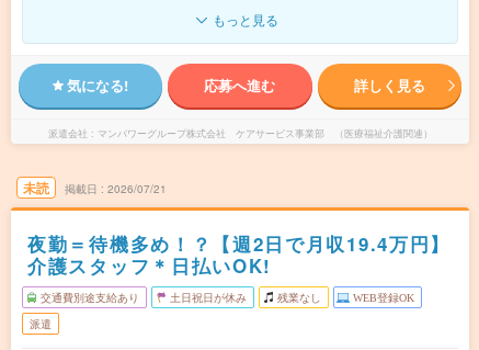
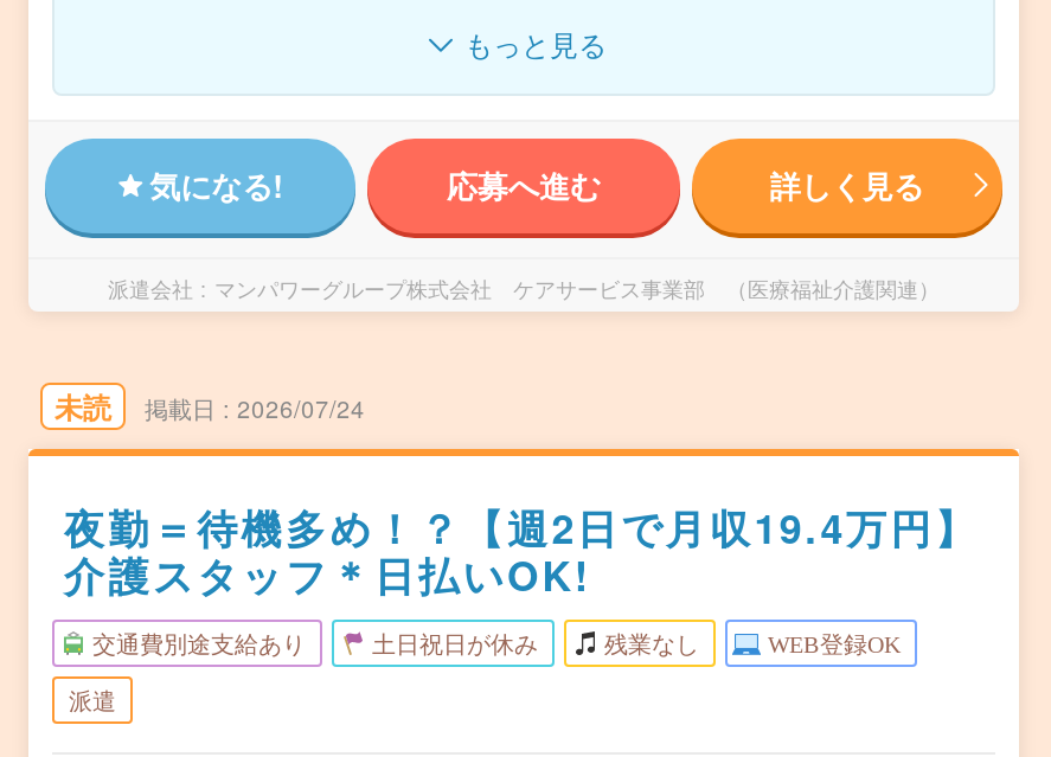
- 2026/07/21
+ 2026/07/24
